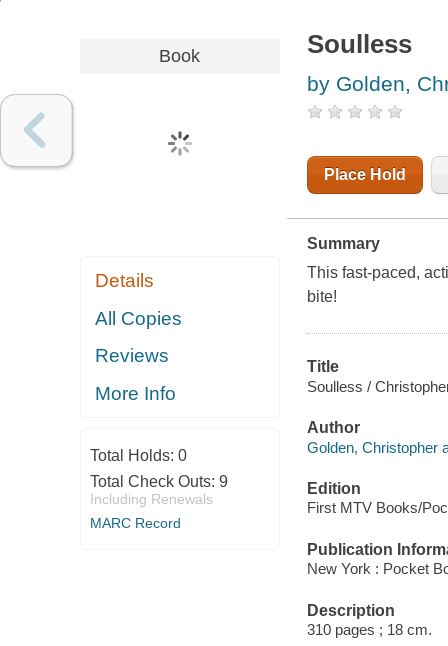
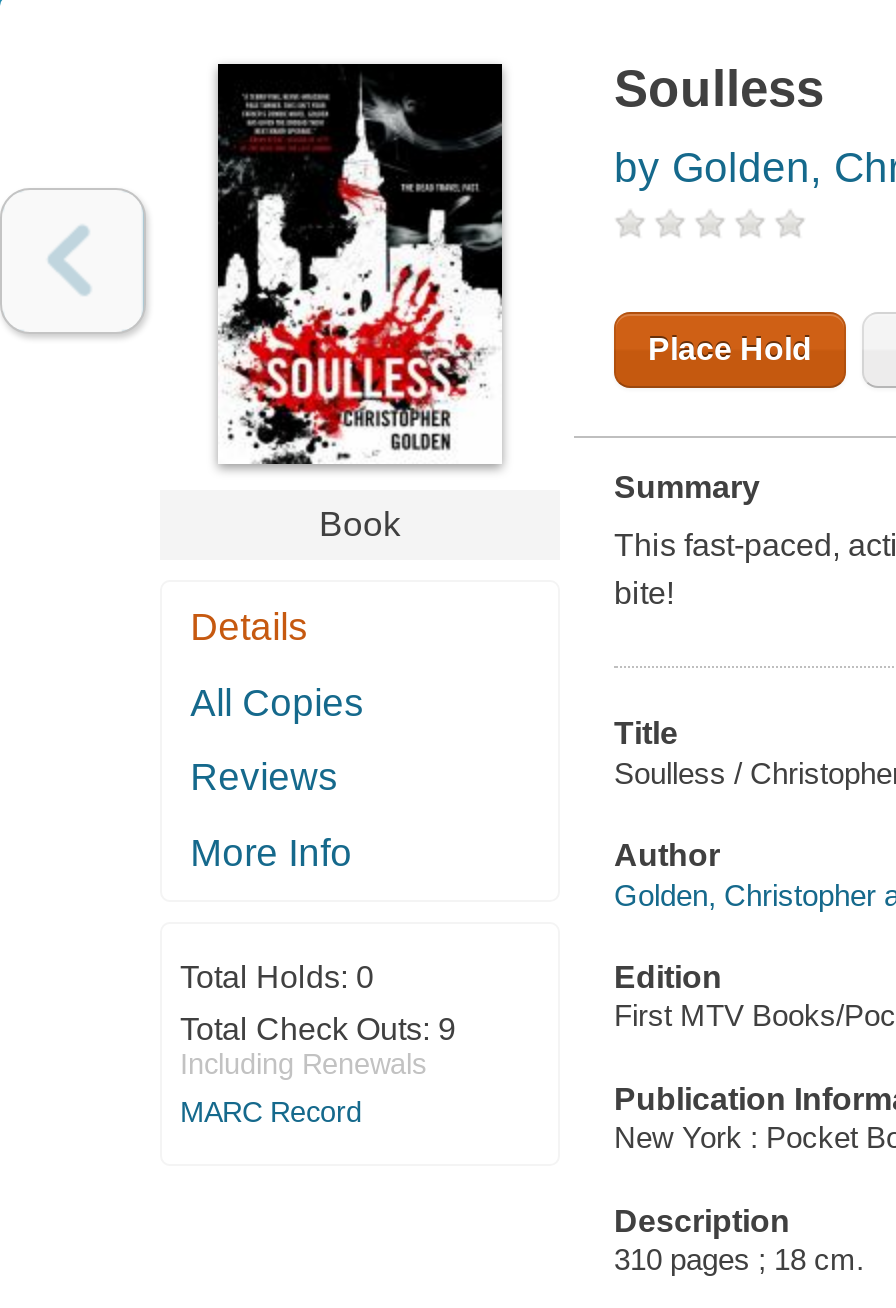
moved down: Book

+ [image]

moved down: Details | All Copies | Reviews | More Info | Total Holds: 0 | Total Check Outs: 9 | Including Renewals | MARC Record
